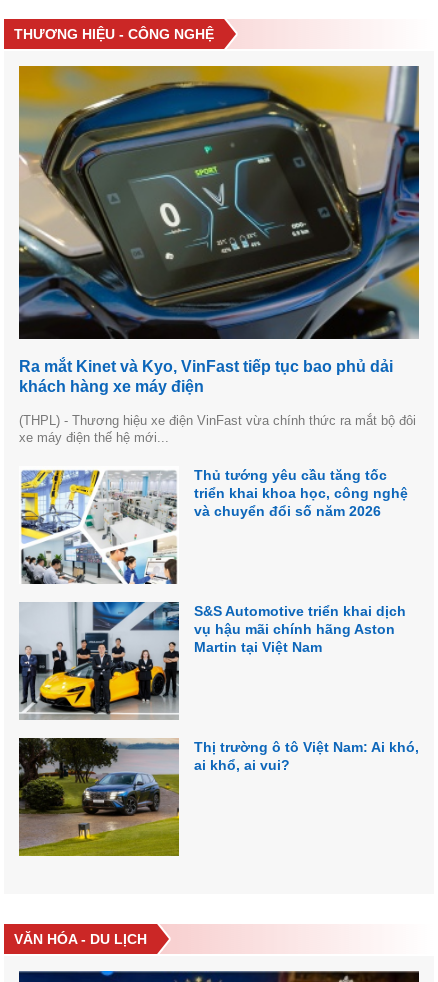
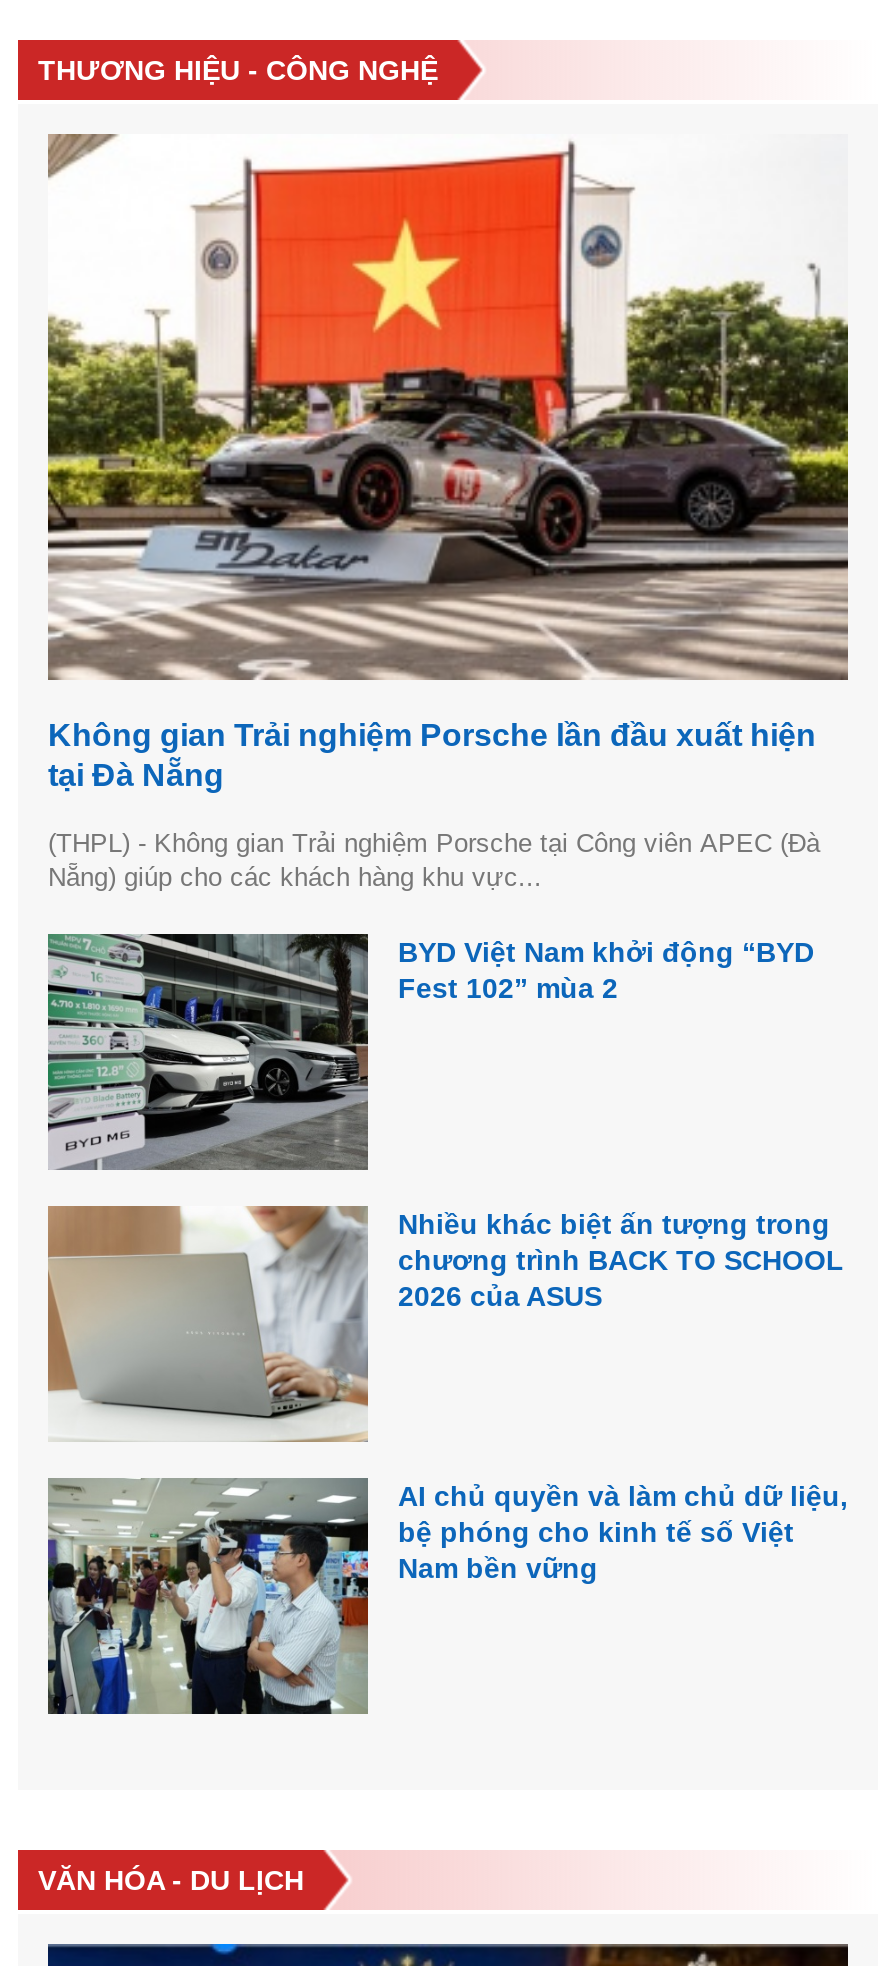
- [image]
- Ra mắt Kinet và Kyo, VinFast tiếp tục bao phủ dải
- khách hàng xe máy điện
+ [image]
+ Không gian Trải nghiệm Porsche lần đầu xuất hiện
+ tại Đà Nẵng

- (THPL) - Thương hiệu xe điện VinFast vừa chính thức ra mắt bộ đôi
- xe máy điện thế hệ mới...
+ (THPL) - Không gian Trải nghiệm Porsche tại Công viên APEC (Đà
+ Nẵng) giúp cho các khách hàng khu vực...

- [image]
- Thủ tướng yêu cầu tăng tốc
- triển khai khoa học, công nghệ
- và chuyển đổi số năm 2026
+ [image]
+ BYD Việt Nam khởi động “BYD
+ Fest 102” mùa 2

- [image]
- S&S Automotive triển khai dịch
- vụ hậu mãi chính hãng Aston
- Martin tại Việt Nam
+ [image]
+ Nhiều khác biệt ấn tượng trong
+ chương trình BACK TO SCHOOL
+ 2026 của ASUS

- [image]
- Thị trường ô tô Việt Nam: Ai khó,
- ai khổ, ai vui?
+ [image]
+ AI chủ quyền và làm chủ dữ liệu,
+ bệ phóng cho kinh tế số Việt
+ Nam bền vững
